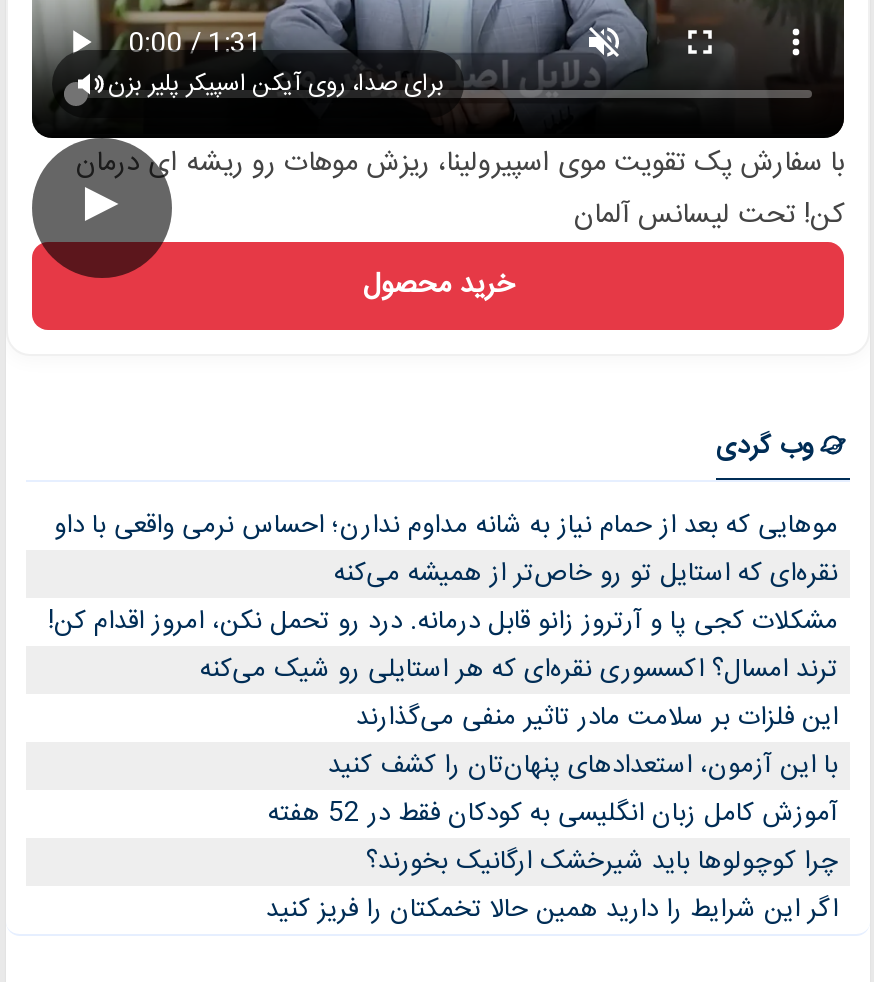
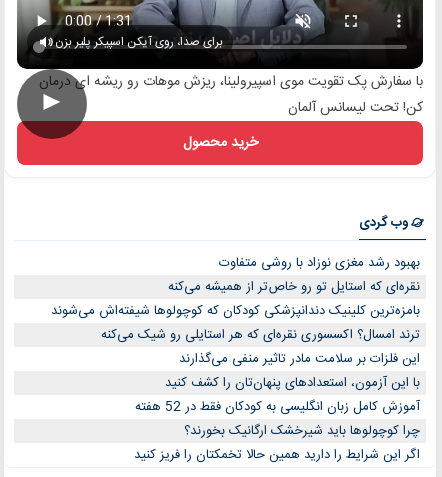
- موهایی که بعد از حمام نیاز به شانه مداوم ندارن؛ احساس نرمی واقعی با داو
+ بهبود رشد مغزی نوزاد با روشی متفاوت

- مشکلات کجی پا و آرتروز زانو قابل درمانه. درد رو تحمل نکن، امروز اقدام کن!
+ بامزه‌ترین کلینیک دندانپزشکی کودکان که کوچولوها شیفته‌اش می‌شوند
